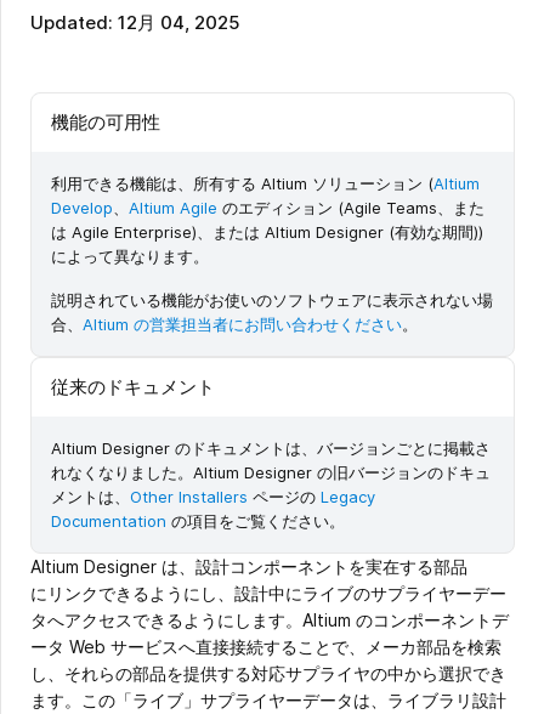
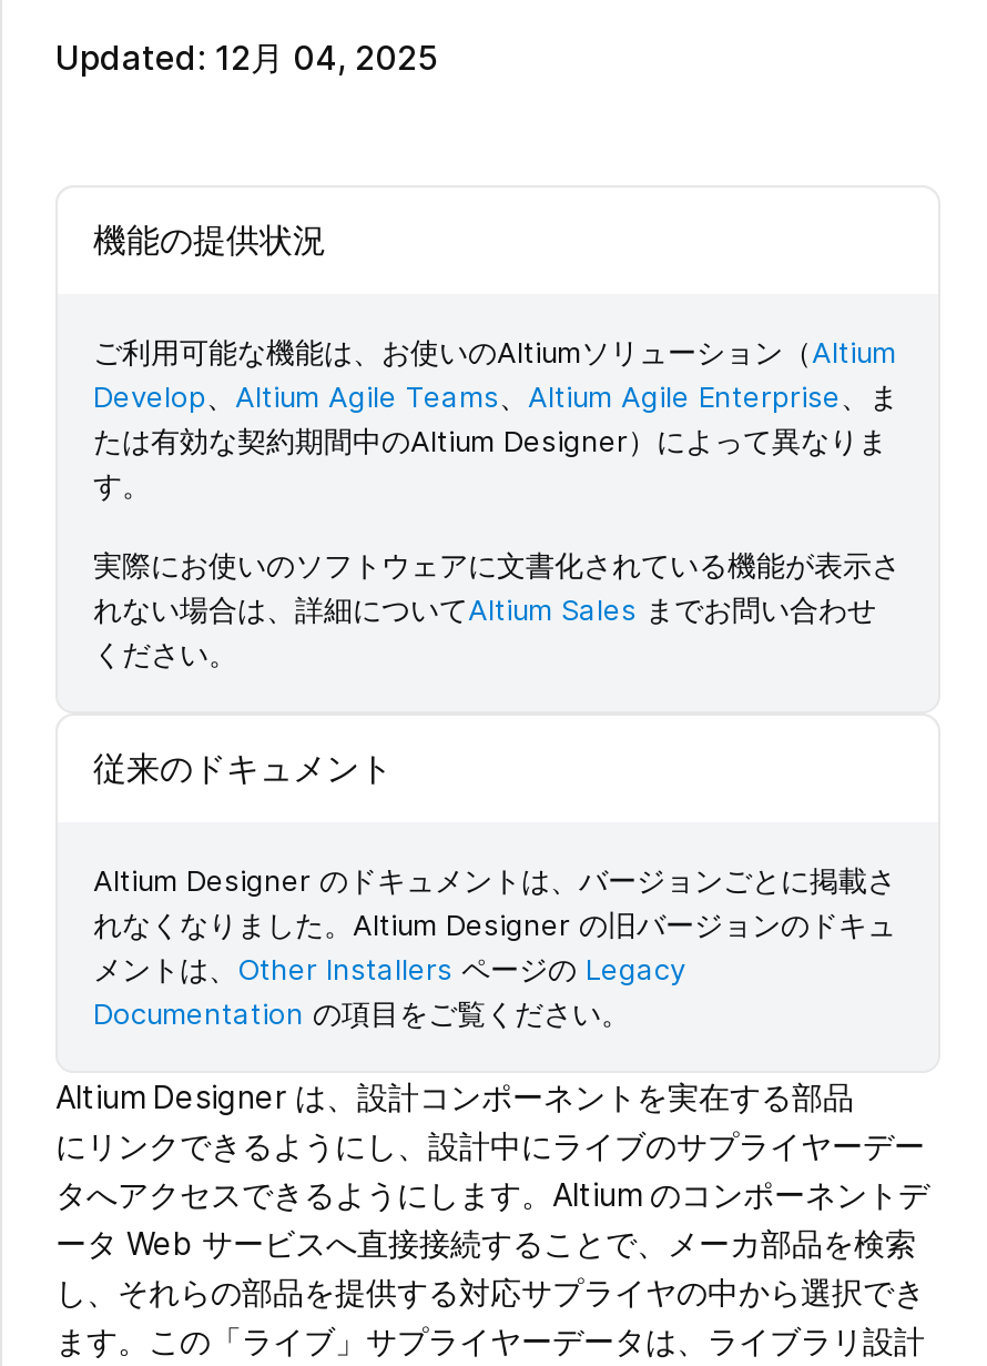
- 機能の可用性
+ 機能の提供状況

- 利用できる機能は、所有する Altium ソリューション (Altium
- Develop、Altium Agileのエディション (Agile Teams、また
- は Agile Enterprise)、または Altium Designer (有効な期間))
- によって異なります。
+ ご利用可能な機能は、お使いのAltiumソリューション（Altium
+ Develop、Altium Agile Teams、Altium Agile Enterprise、ま
+ たは有効な契約期間中のAltium Designer）によって異なりま
+ す。

- 説明されている機能がお使いのソフトウェアに表示されない場
- 合、Altium の営業担当者にお問い合わせください。
+ 実際にお使いのソフトウェアに文書化されている機能が表示さ
+ れない場合は、詳細についてAltium Salesまでお問い合わせ
+ ください。
